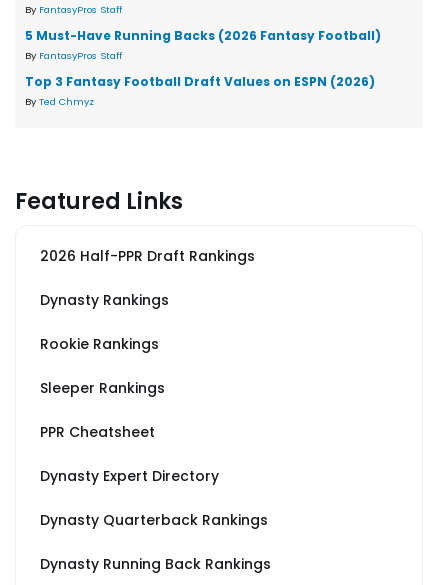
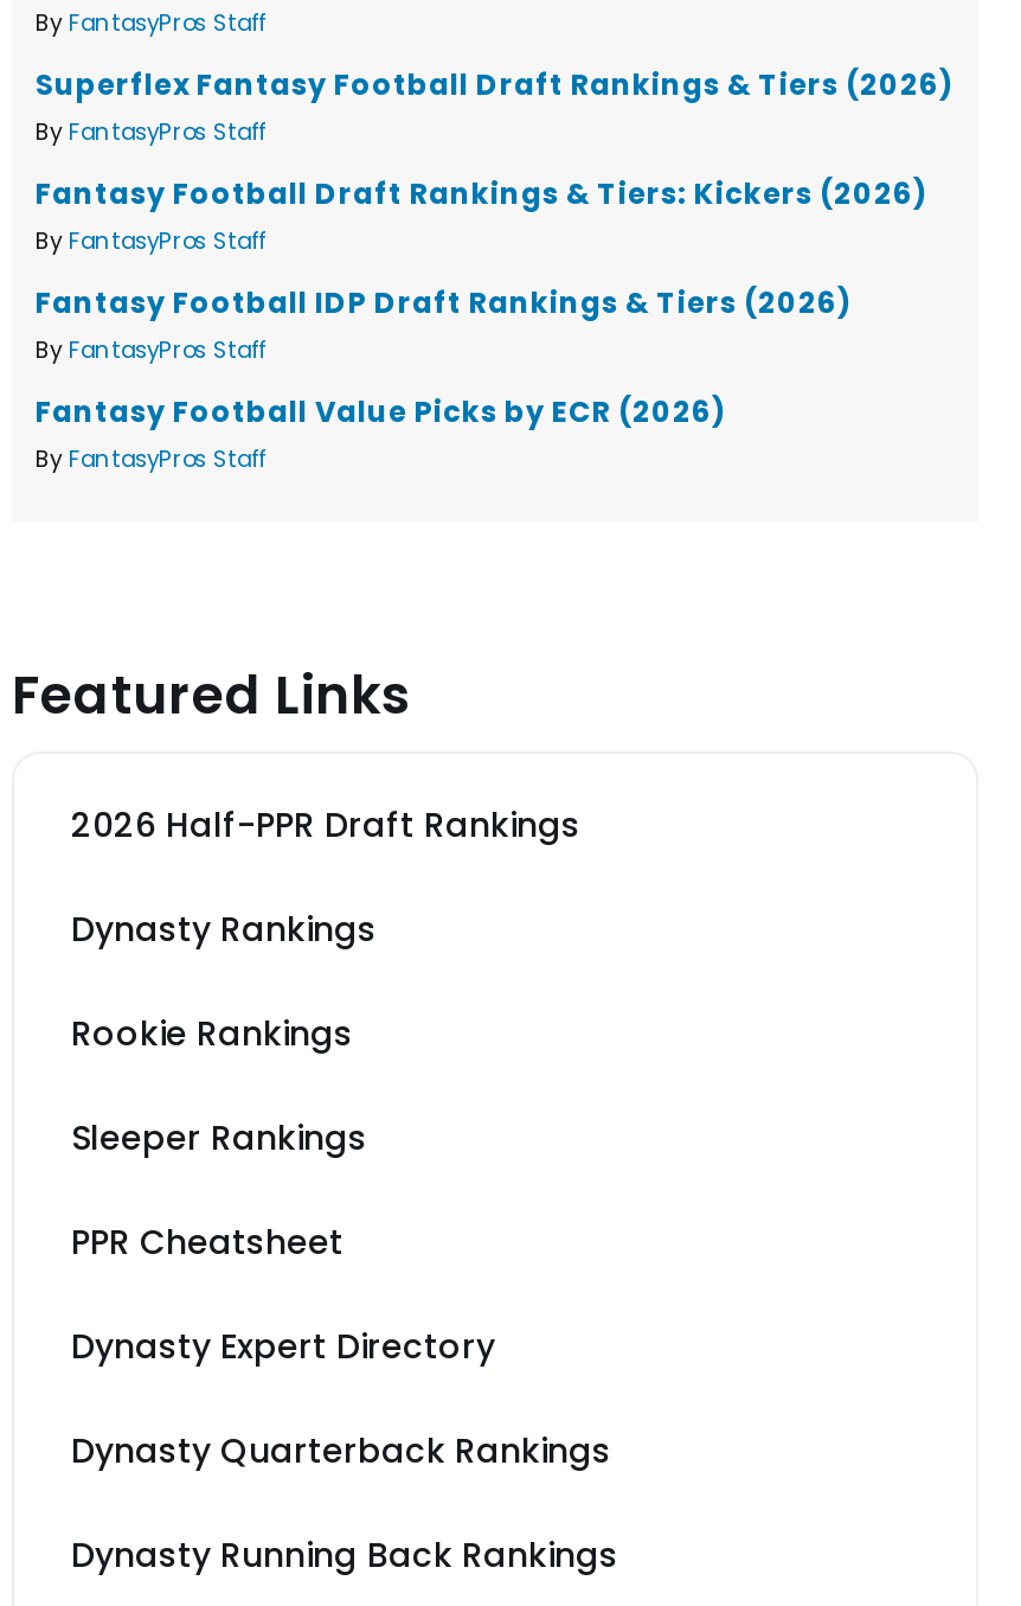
- 5 Must-Have Running Backs (2026 Fantasy Football)
+ Superflex Fantasy Football Draft Rankings & Tiers (2026)

- Top 3 Fantasy Football Draft Values on ESPN (2026)
- By Ted Chmyz
+ Fantasy Football Draft Rankings & Tiers: Kickers (2026)
+ By FantasyPros Staff
+ Fantasy Football IDP Draft Rankings & Tiers (2026)
+ By FantasyPros Staff
+ Fantasy Football Value Picks by ECR (2026)
+ By FantasyPros Staff
